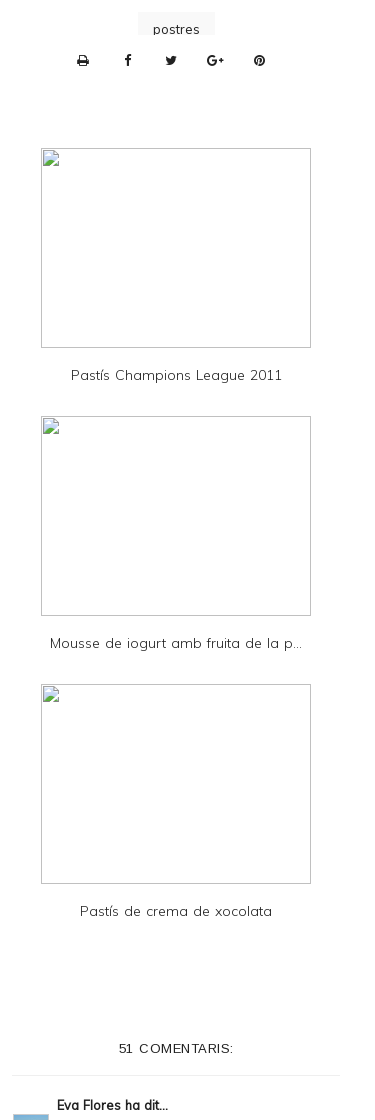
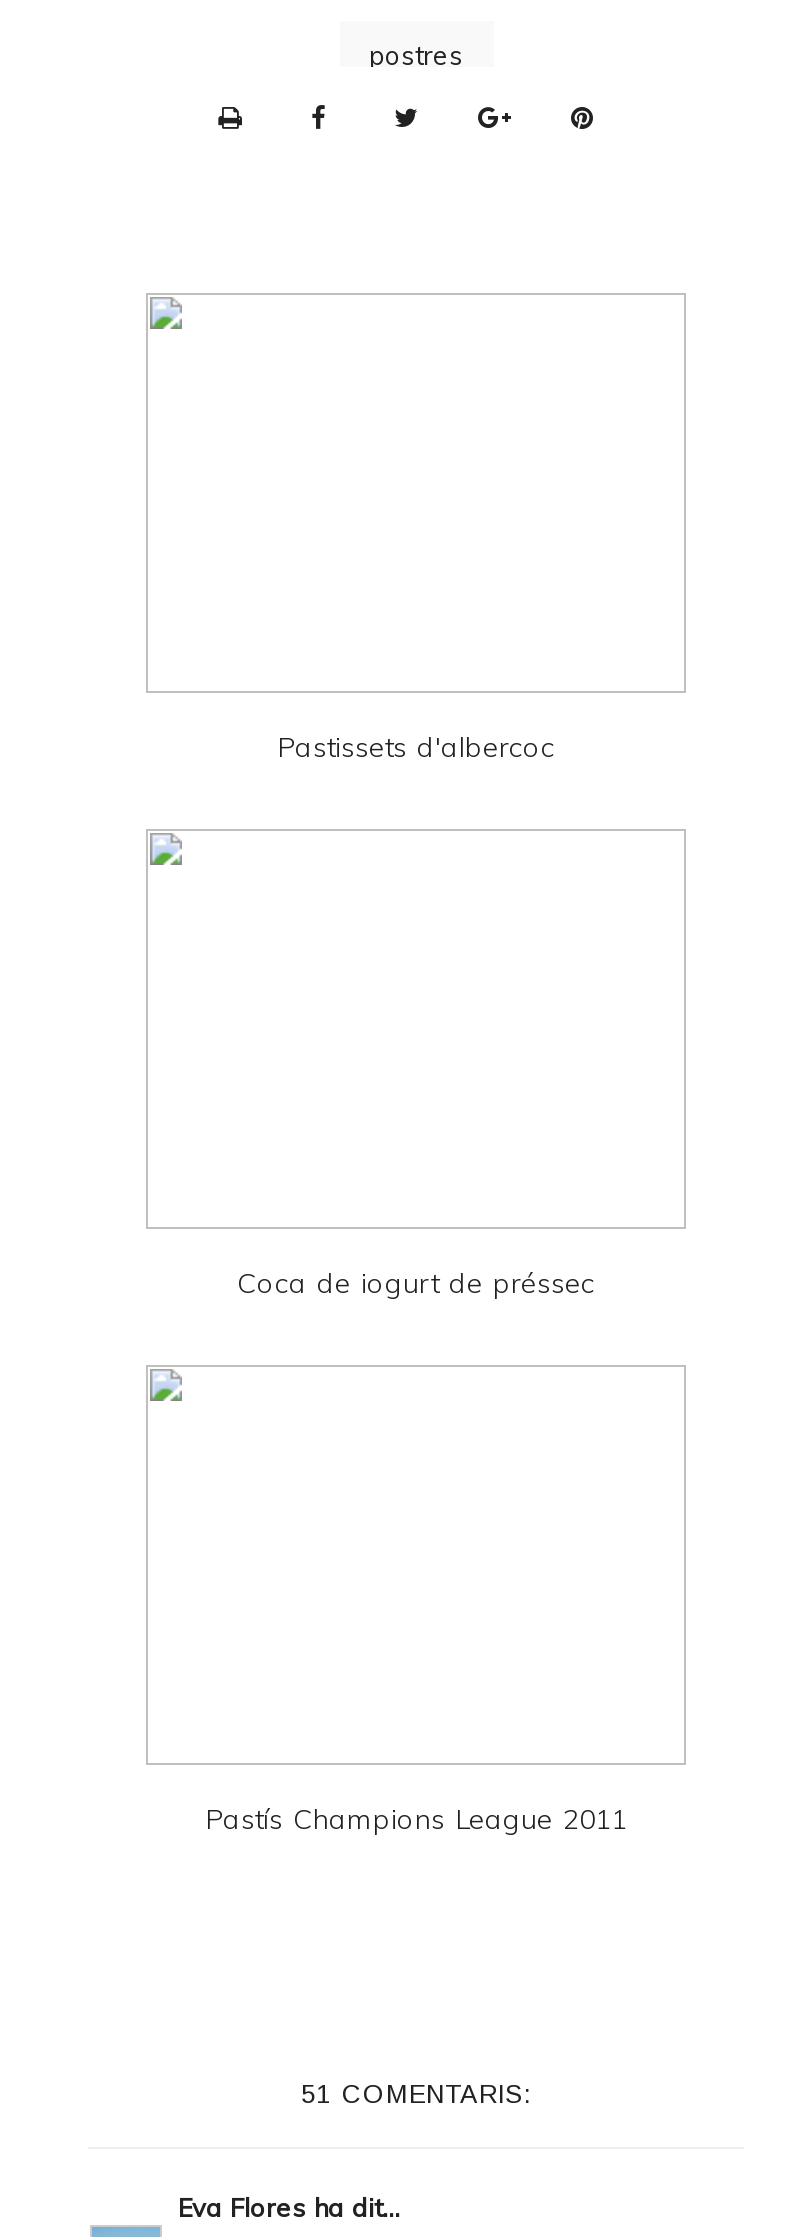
moved down: Pastís Champions League 2011

+ Pastissets d'albercoc

- Mousse de iogurt amb fruita de la p...

+ Coca de iogurt de préssec

- Pastís de crema de xocolata
